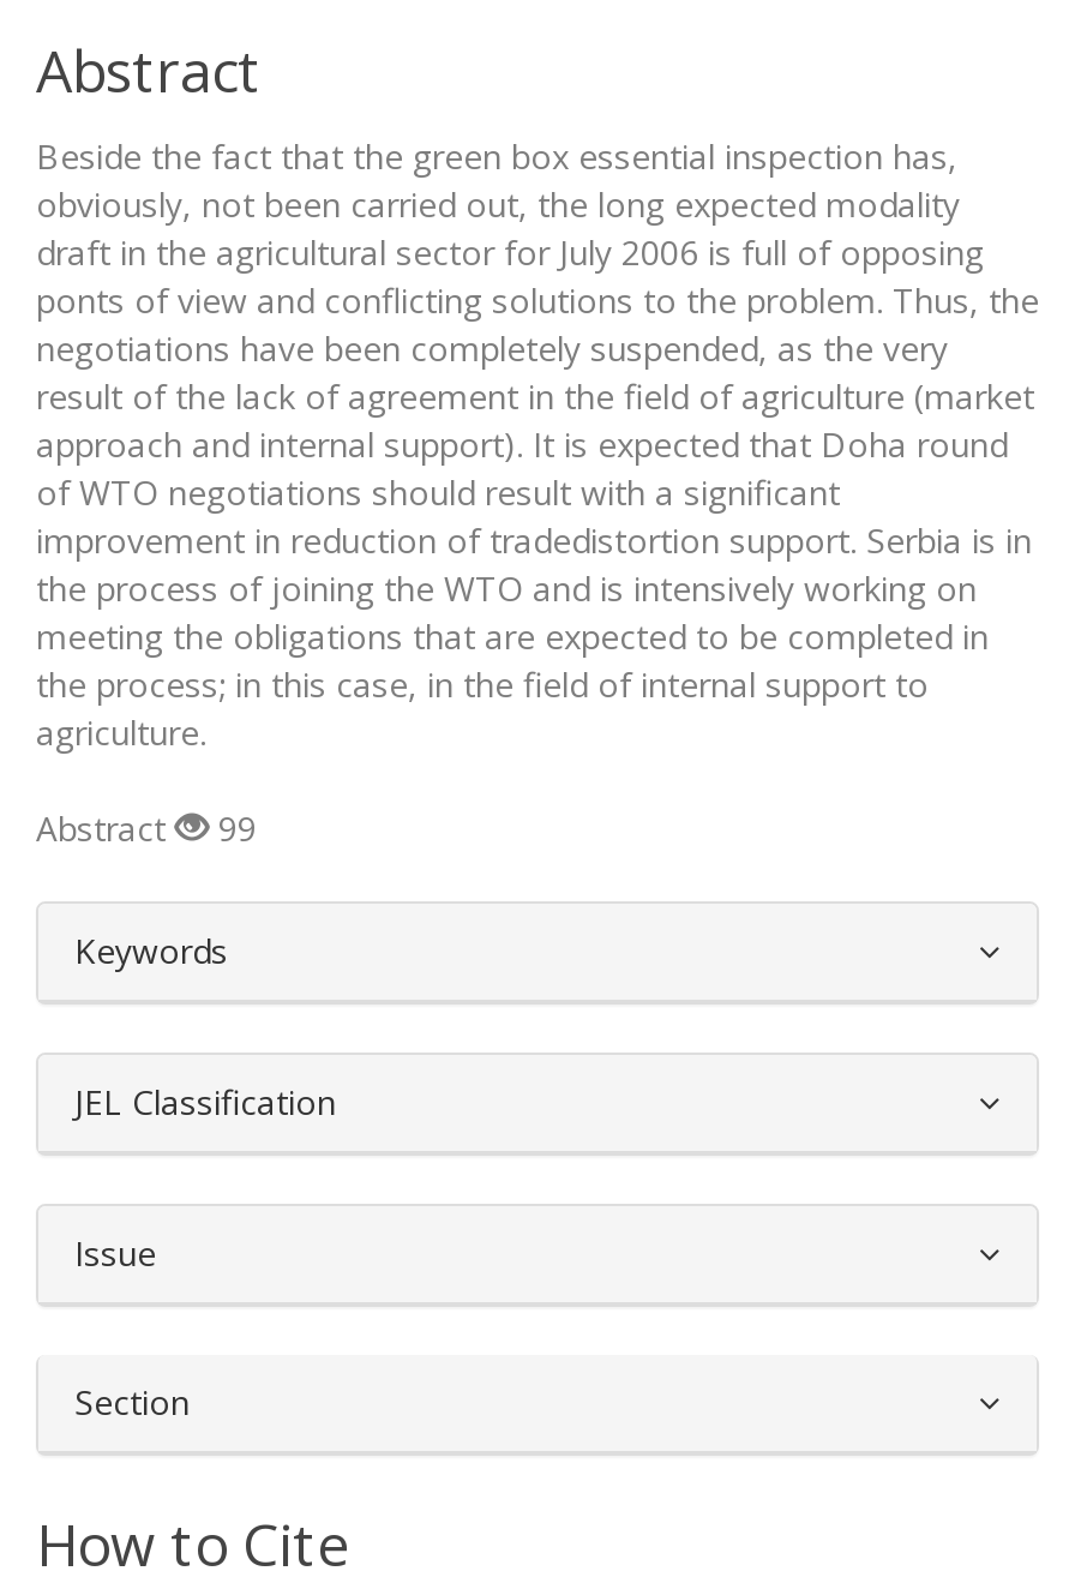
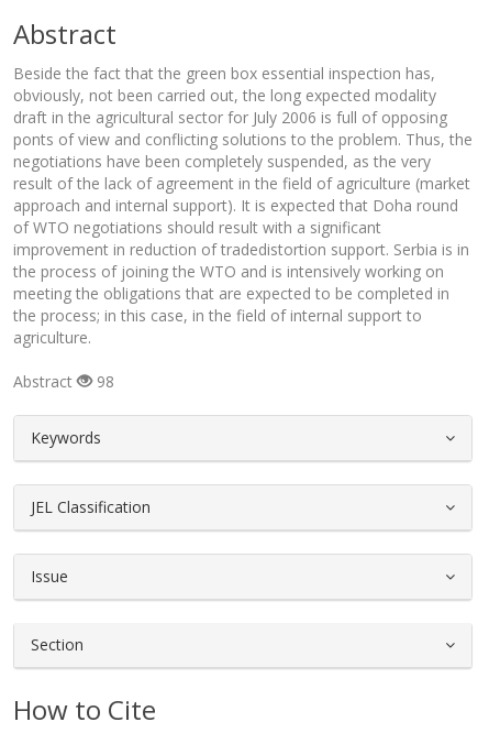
- Abstract 99
+ Abstract 98
